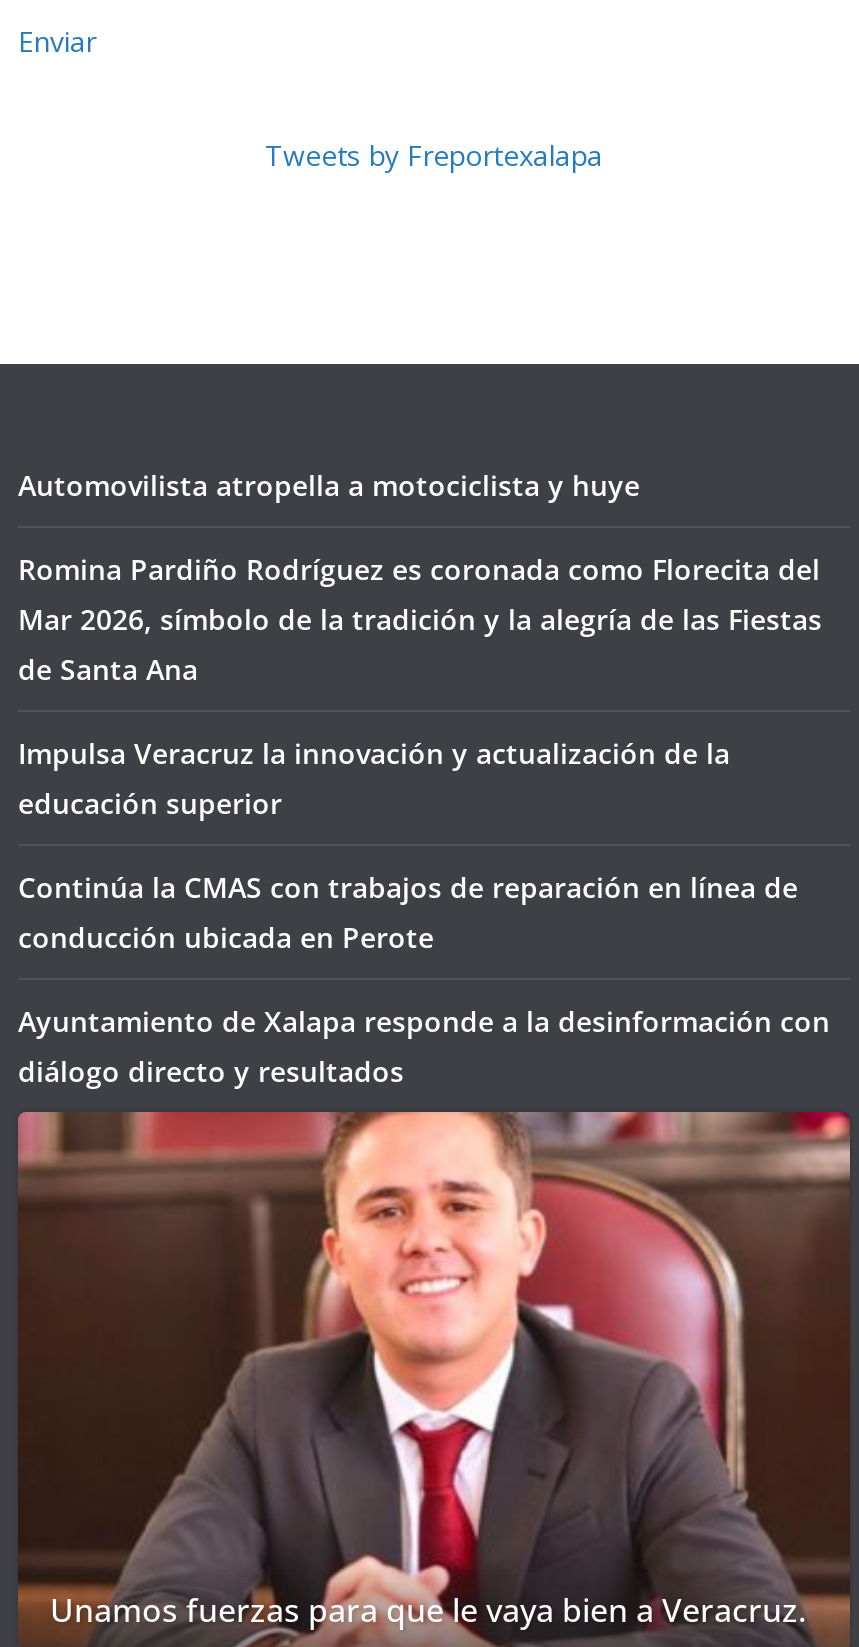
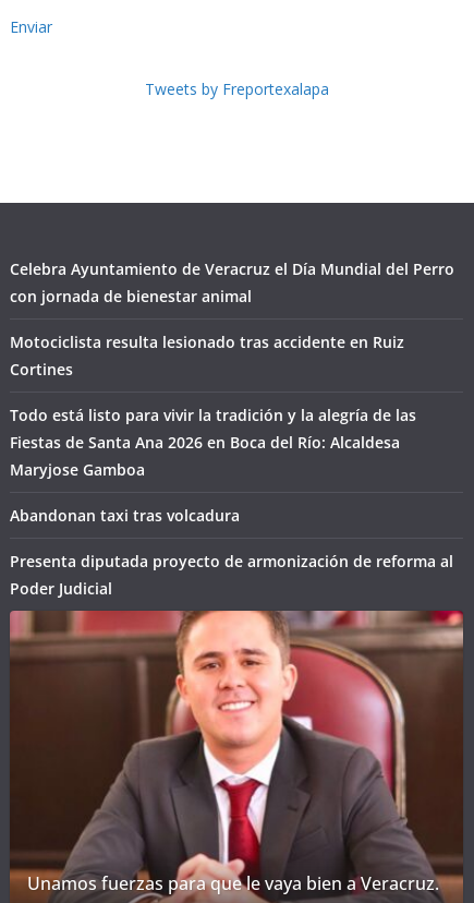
- Automovilista atropella a motociclista y huye
+ Celebra Ayuntamiento de Veracruz el Día Mundial del Perro
+ con jornada de bienestar animal

- Romina Pardiño Rodríguez es coronada como Florecita del
- Mar 2026, símbolo de la tradición y la alegría de las Fiestas
- de Santa Ana
+ Motociclista resulta lesionado tras accidente en Ruiz
+ Cortines

- Impulsa Veracruz la innovación y actualización de la
- educación superior
+ Todo está listo para vivir la tradición y la alegría de las
+ Fiestas de Santa Ana 2026 en Boca del Río: Alcaldesa
+ Maryjose Gamboa

- Continúa la CMAS con trabajos de reparación en línea de
- conducción ubicada en Perote
+ Abandonan taxi tras volcadura

- Ayuntamiento de Xalapa responde a la desinformación con
- diálogo directo y resultados
+ Presenta diputada proyecto de armonización de reforma al
+ Poder Judicial
